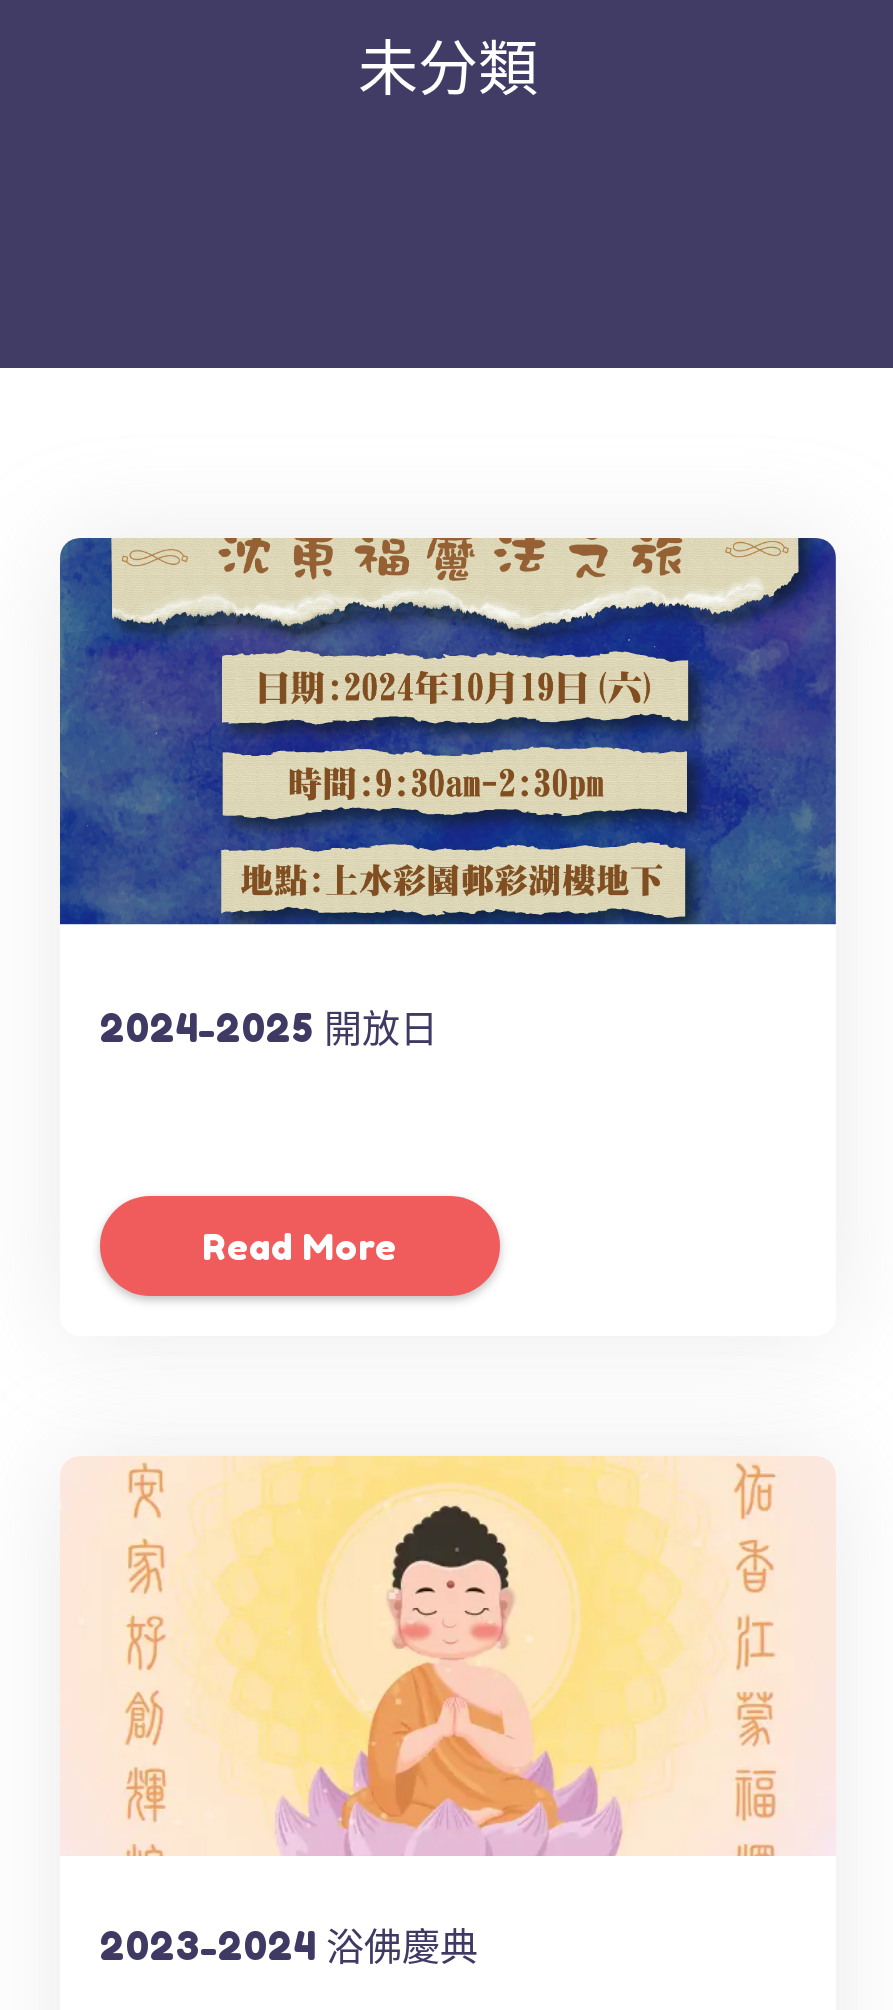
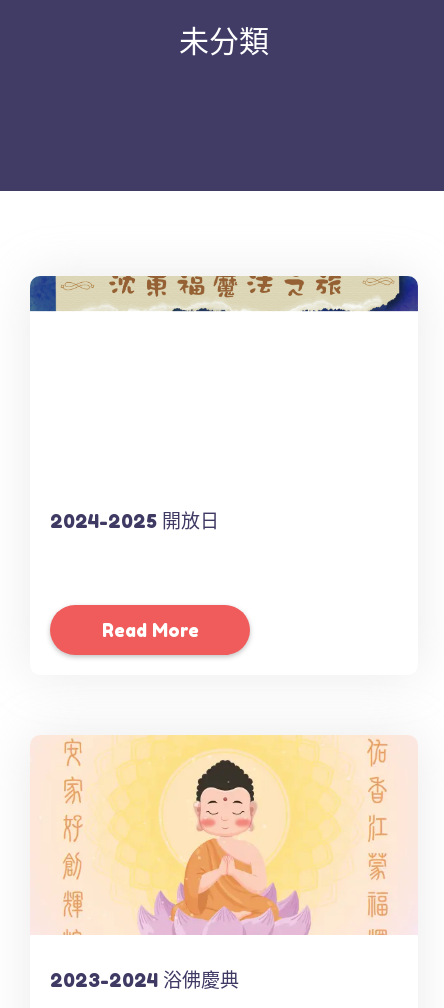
- [image]
